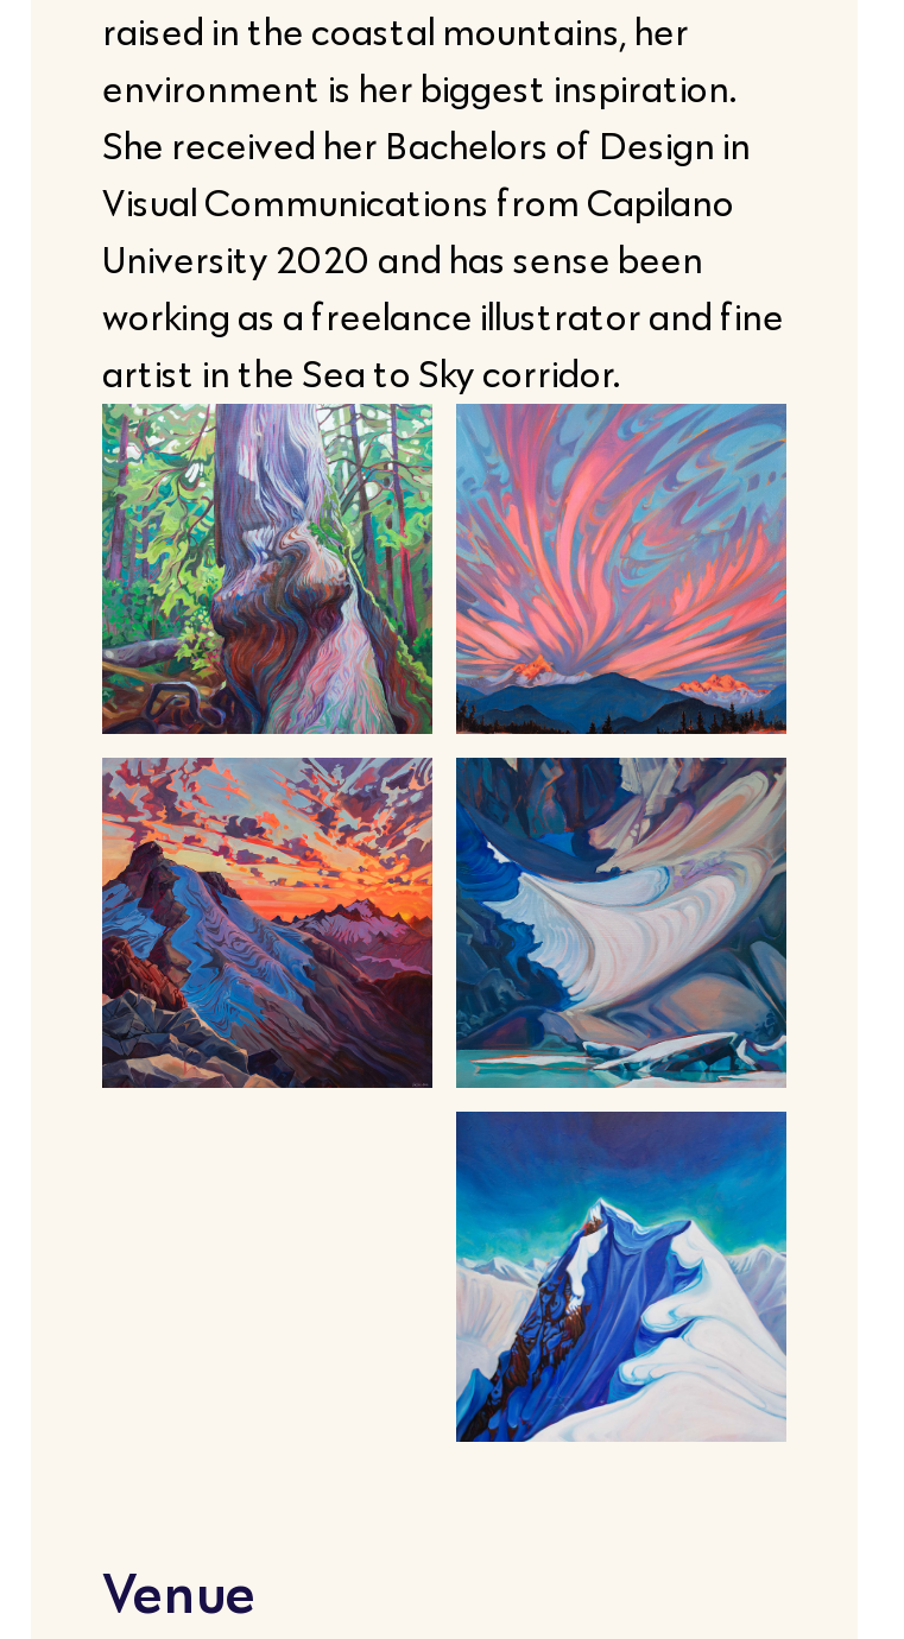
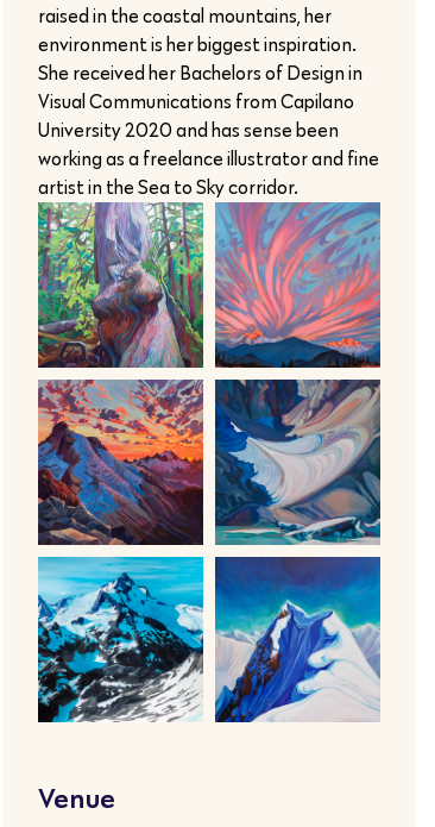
+ [image]
